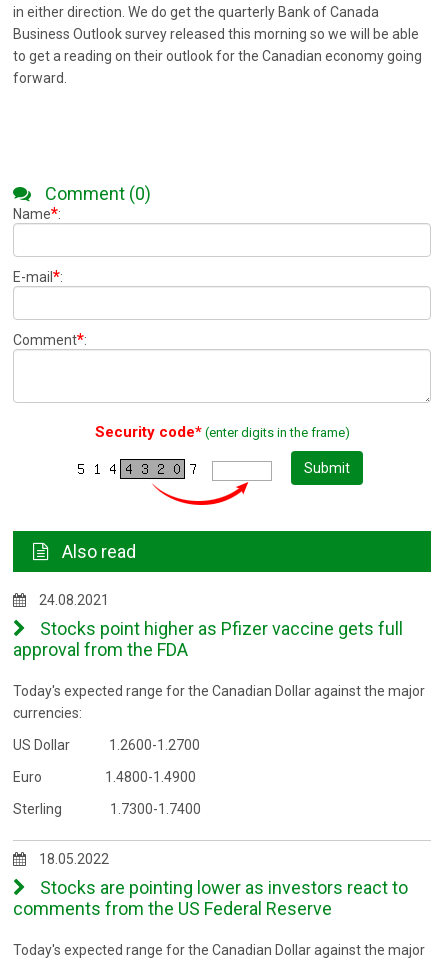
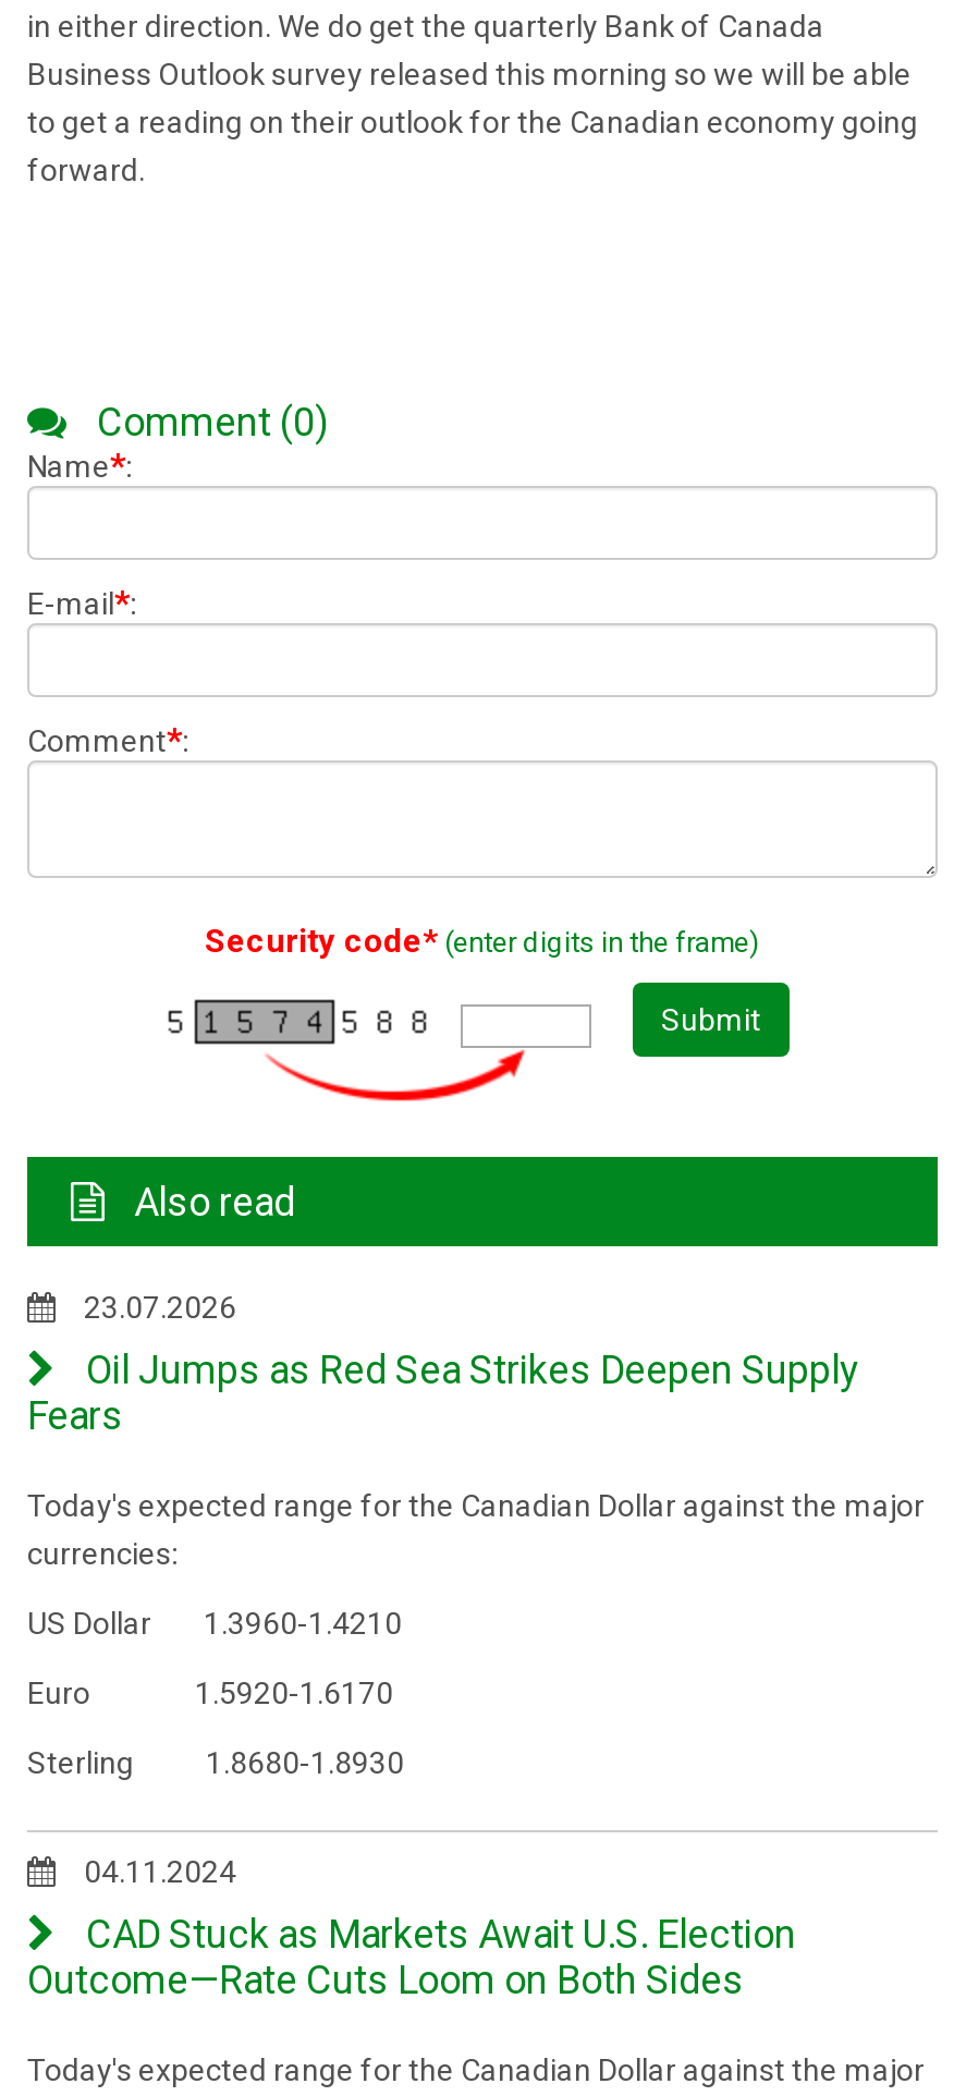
- [image]
+ [image]

- 24.08.2021
+ 23.07.2026

- Stocks point higher as Pfizer vaccine gets full
- approval from the FDA
+ Oil Jumps as Red Sea Strikes Deepen Supply
+ Fears

- US Dollar 1.2600-1.2700
+ US Dollar 1.3960-1.4210

- Euro 1.4800-1.4900
+ Euro 1.5920-1.6170

- Sterling 1.7300-1.7400
+ Sterling 1.8680-1.8930

- 18.05.2022
+ 04.11.2024

- Stocks are pointing lower as investors react to
- comments from the US Federal Reserve
+ CAD Stuck as Markets Await U.S. Election
+ Outcome—Rate Cuts Loom on Both Sides
